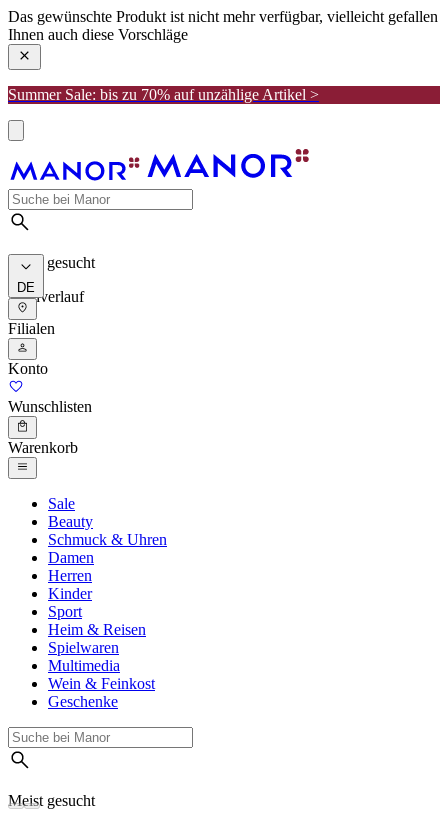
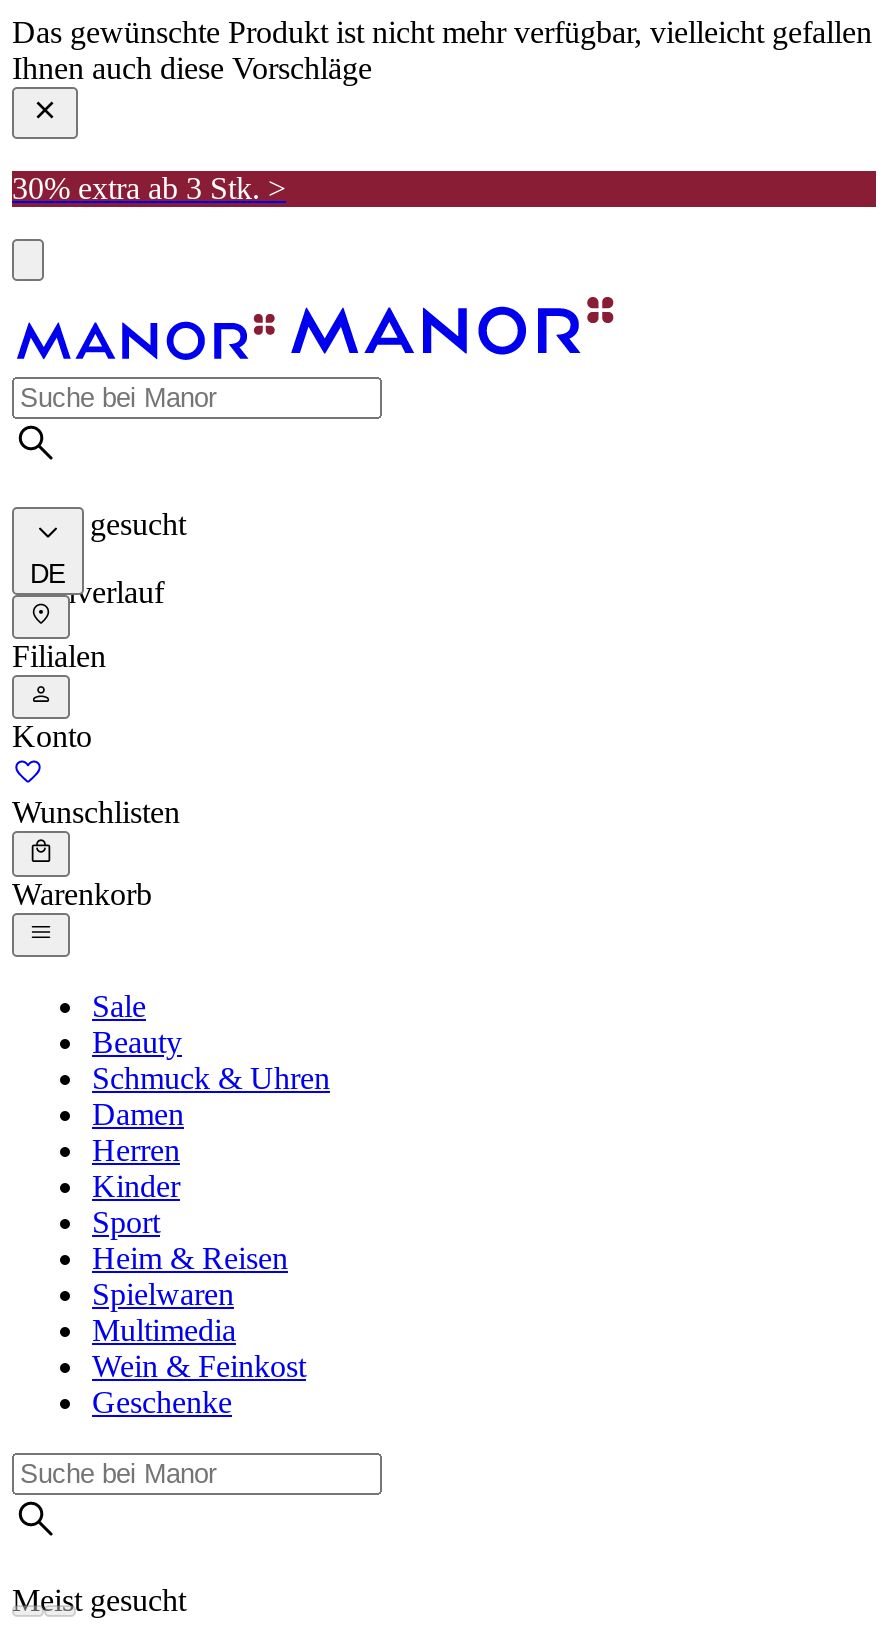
- Summer Sale: bis zu 70% auf unzählige Artikel >
+ 30% extra ab 3 Stk. >
